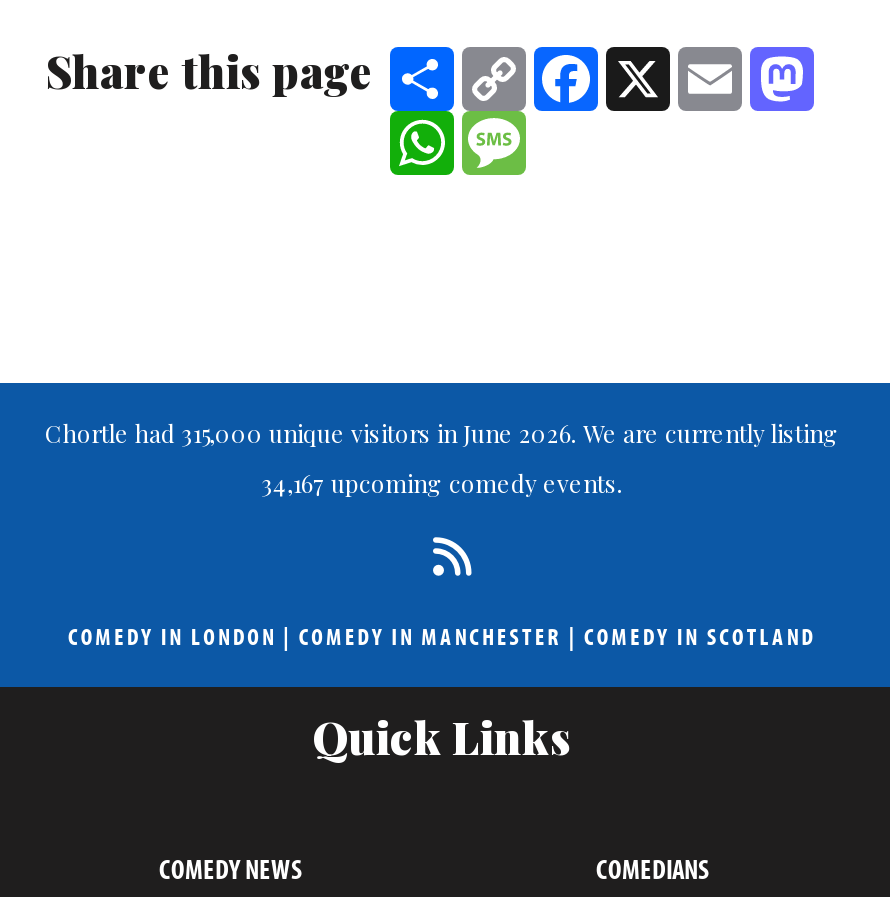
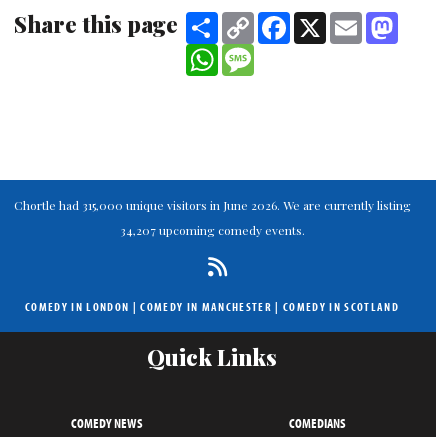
- 34,167 upcoming comedy events.
+ 34,207 upcoming comedy events.
